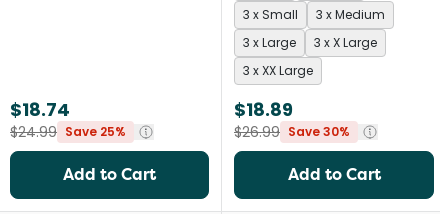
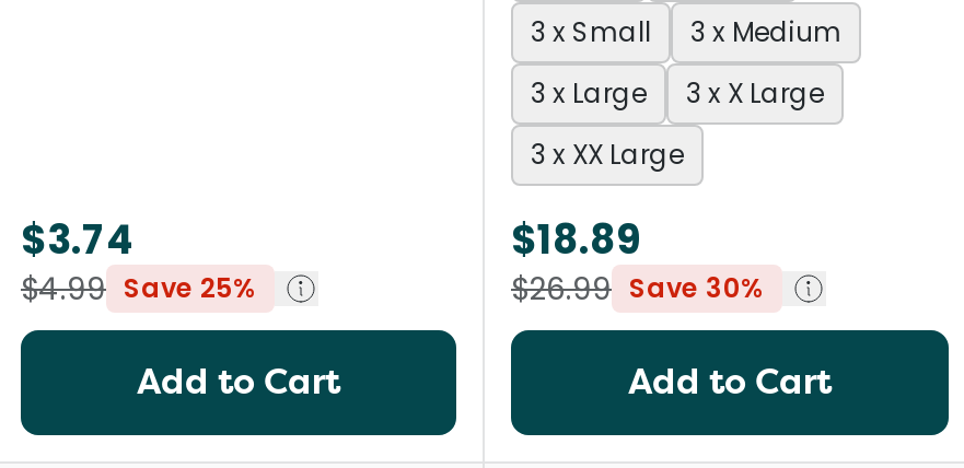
- $18.74
- $24.99 Save 25%
+ $3.74
+ $4.99 Save 25%
